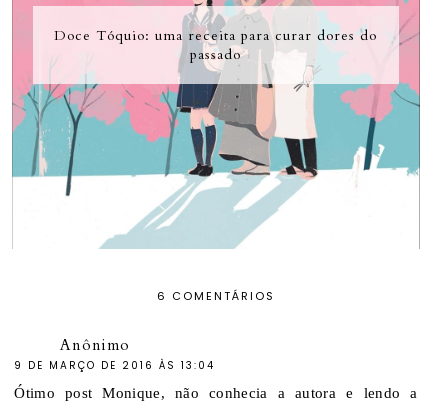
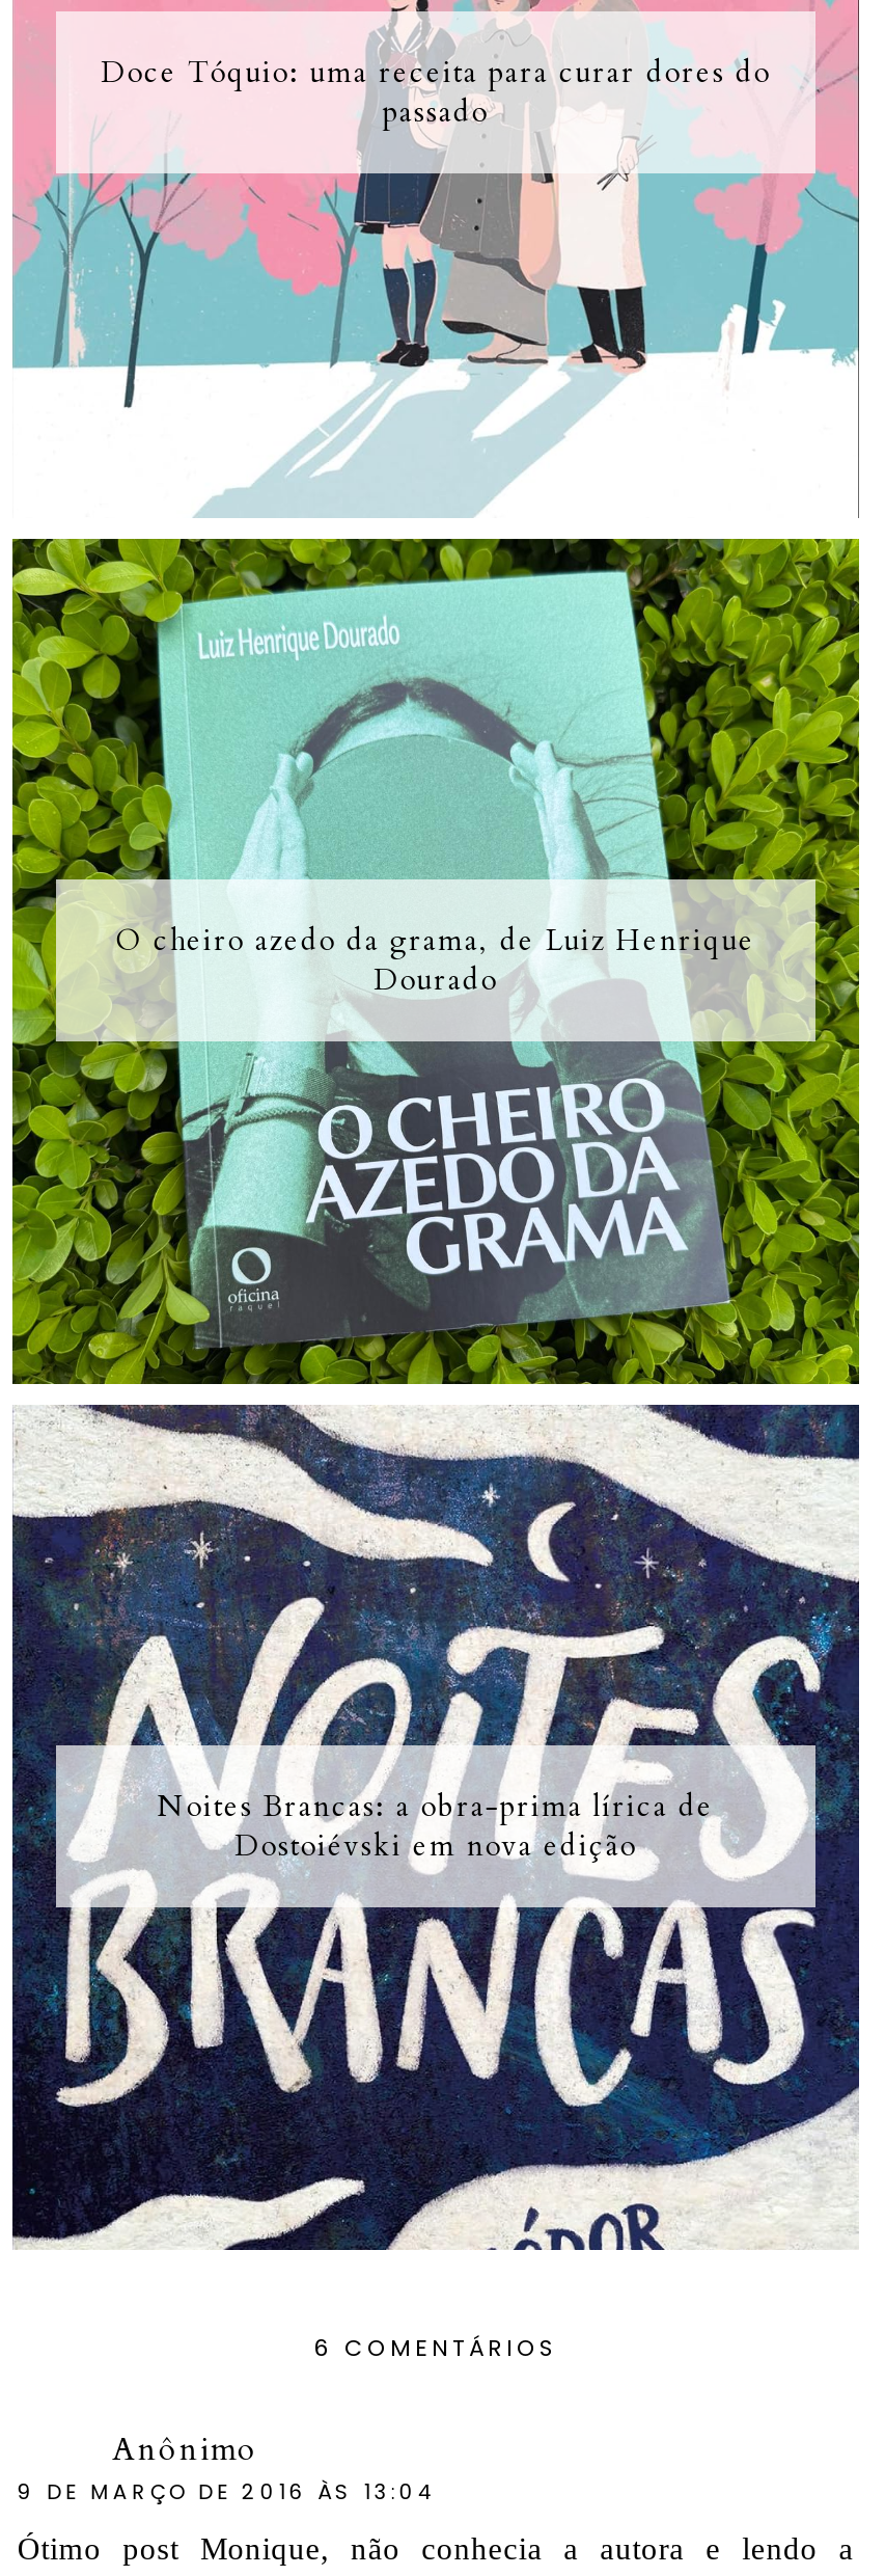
+ [image]
+ O cheiro azedo da grama, de Luiz Henrique
+ Dourado

+ [image]
+ Noites Brancas: a obra-prima lírica de
+ Dostoiévski em nova edição
